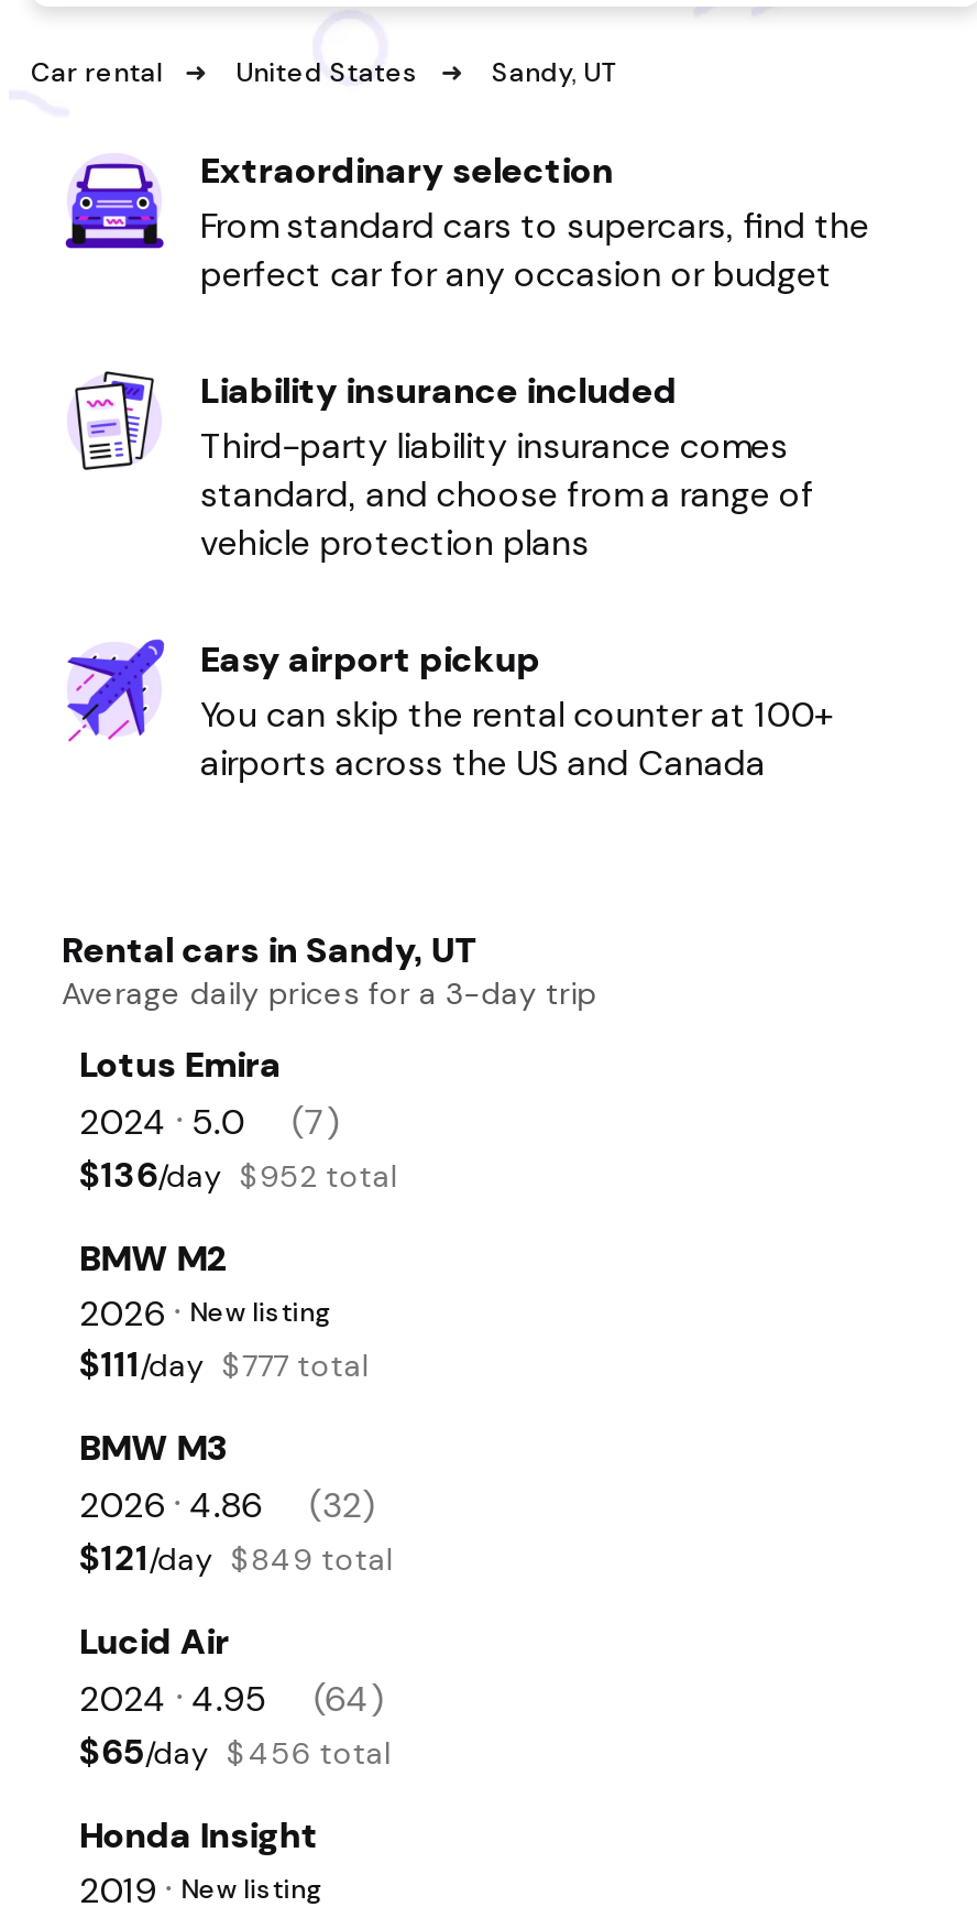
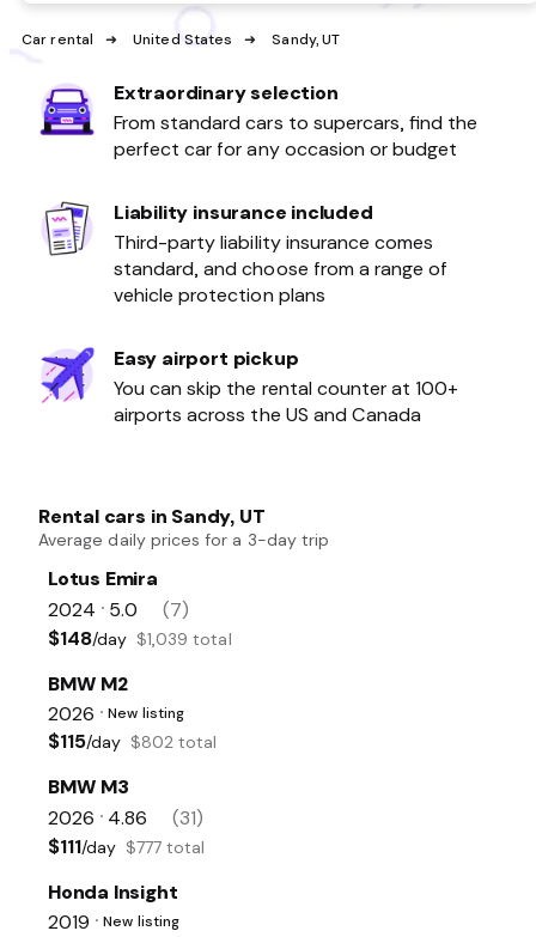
- $136/day $952 total
+ $148/day $1,039 total

- $111/day $777 total
+ $115/day $802 total

- (32)
- $121/day $849 total
- Lucid Air
- 2024 • 4.95
- (64)
- $65/day $456 total
+ (31)
+ $111/day $777 total
